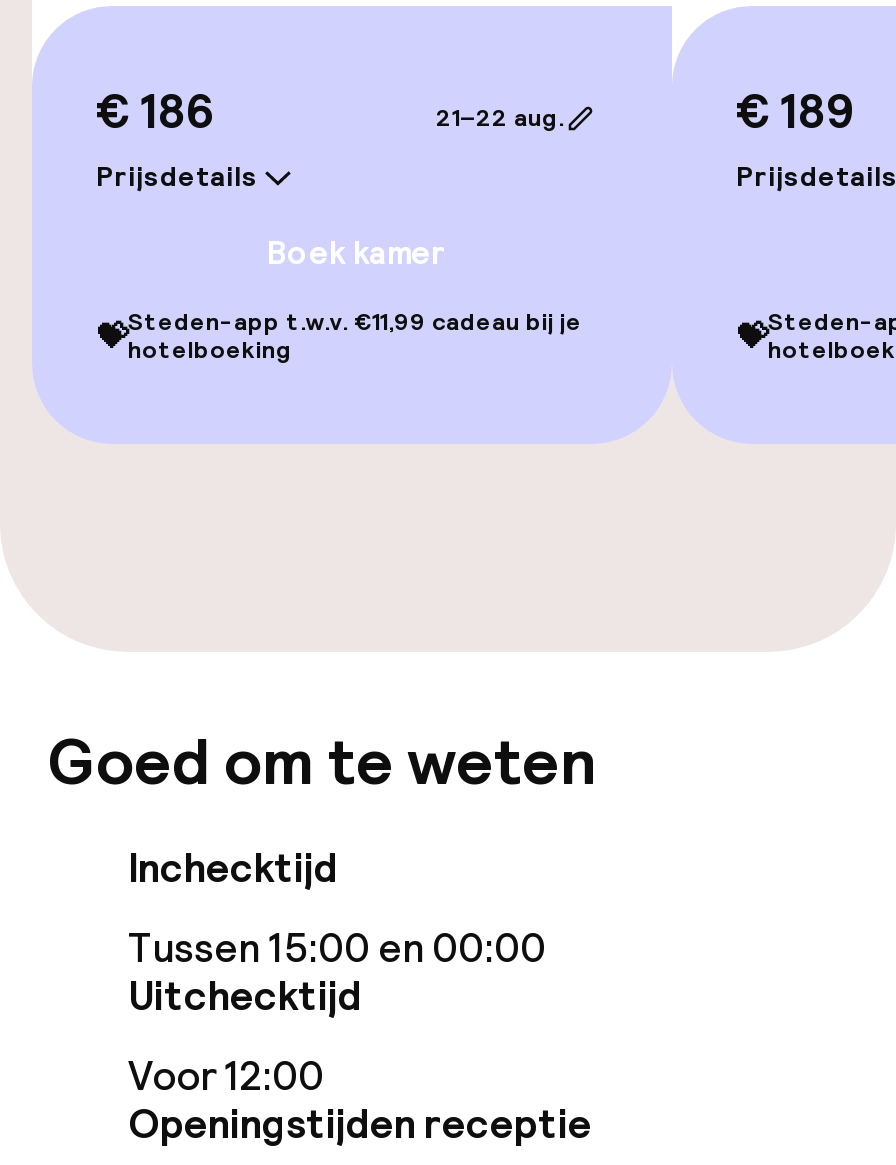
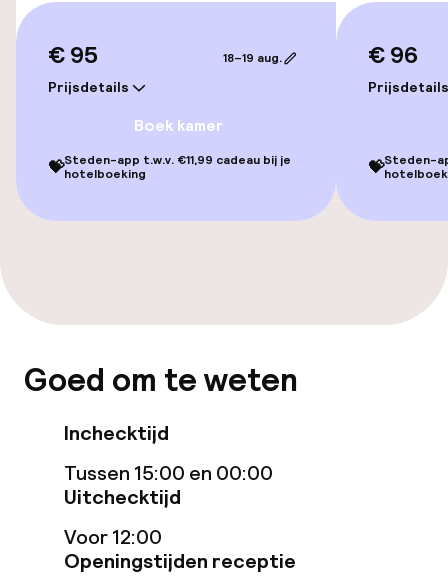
- € 186
+ € 95

- € 189
+ € 96

- 21–22 aug.
+ 18–19 aug.
